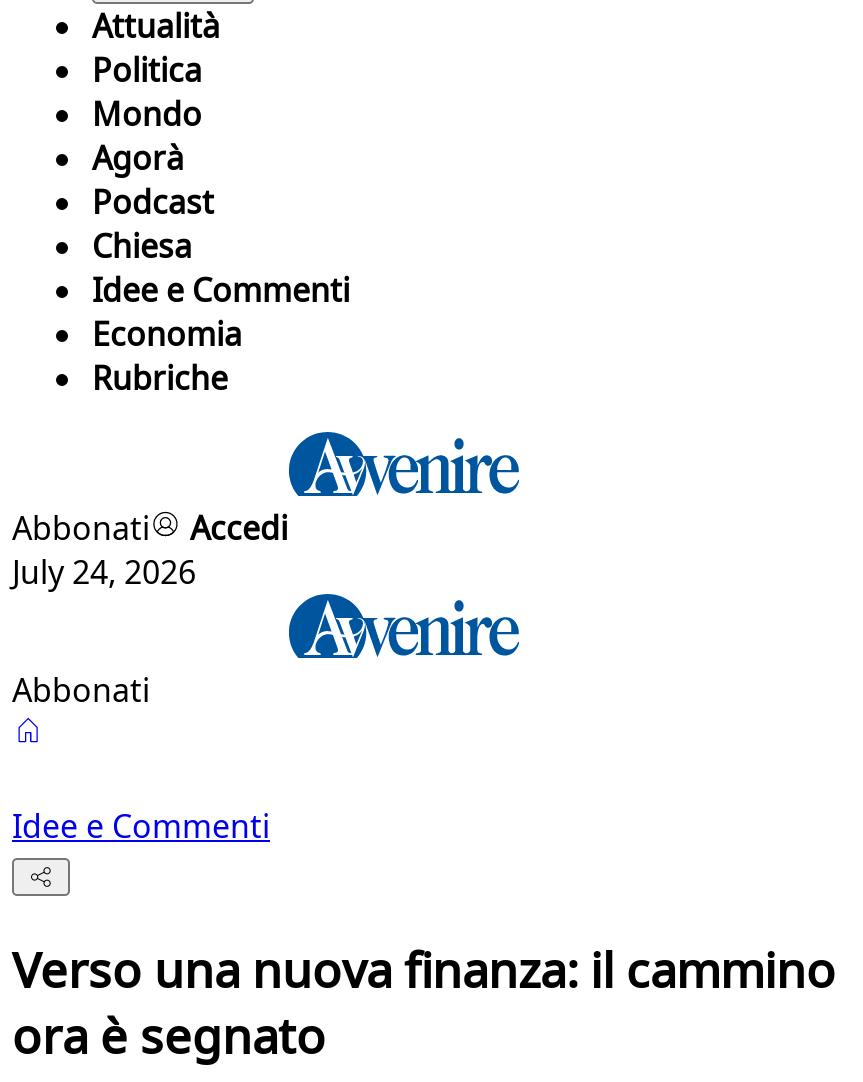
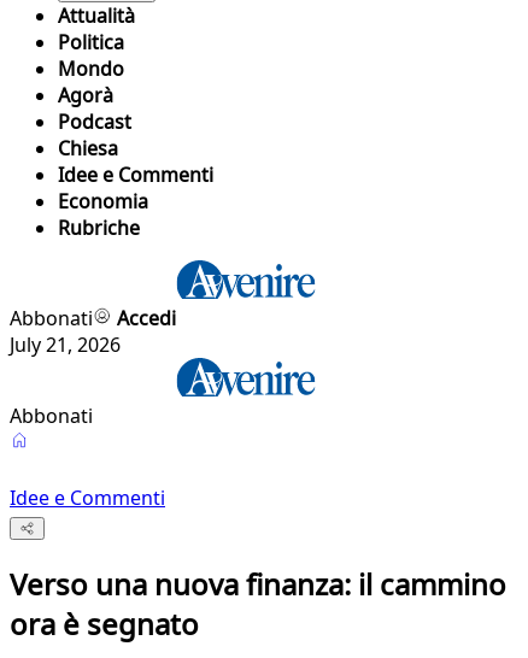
- July 24, 2026
+ July 21, 2026
